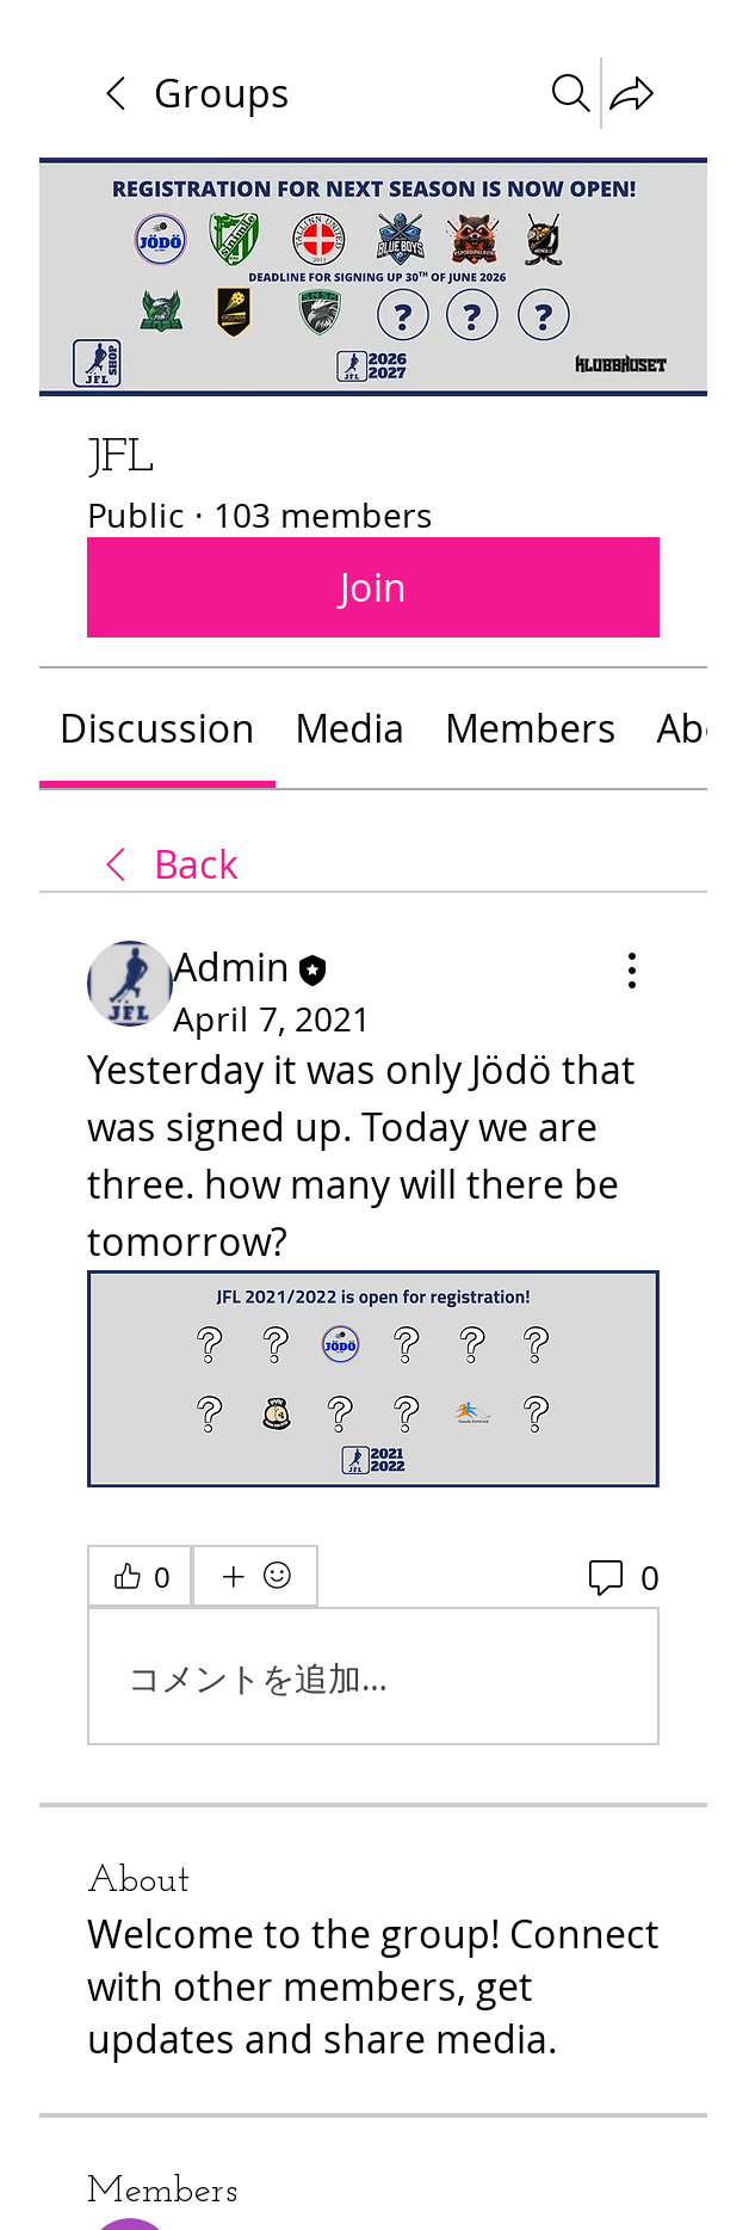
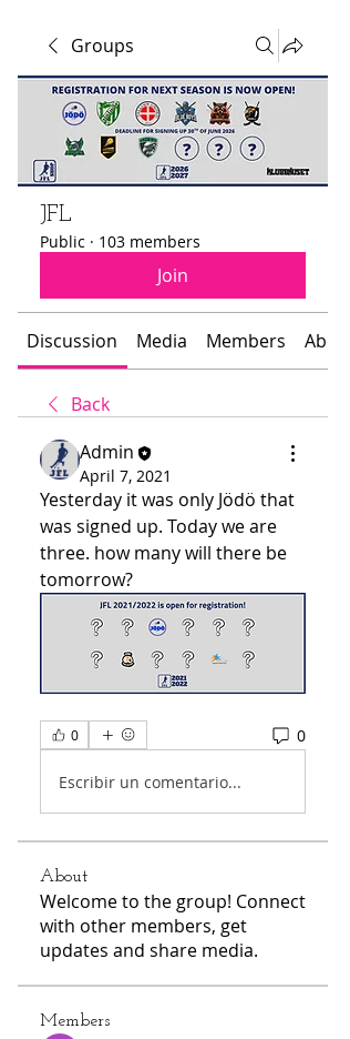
- コメントを追加…
+ Escribir un comentario...
